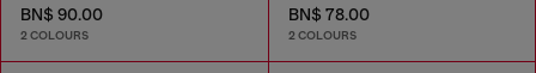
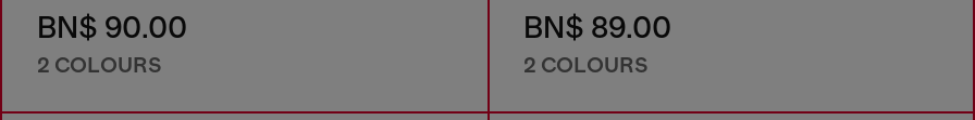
- BN$ 78.00
+ BN$ 89.00
